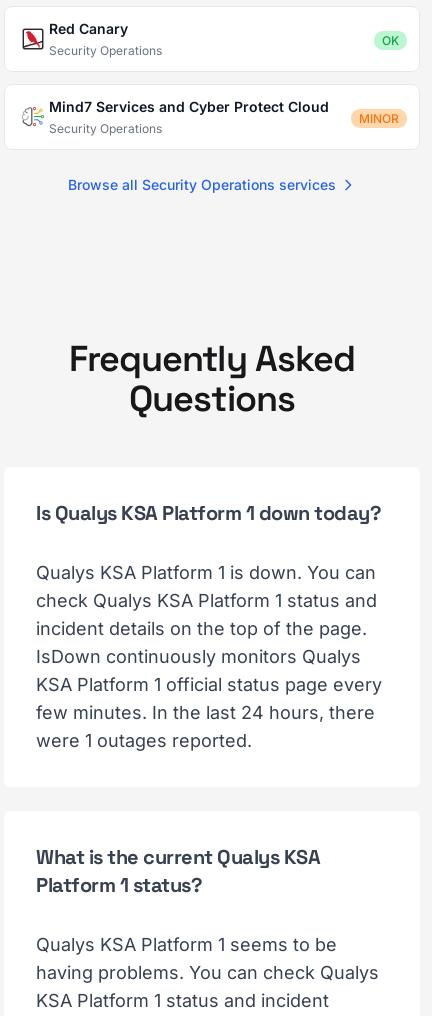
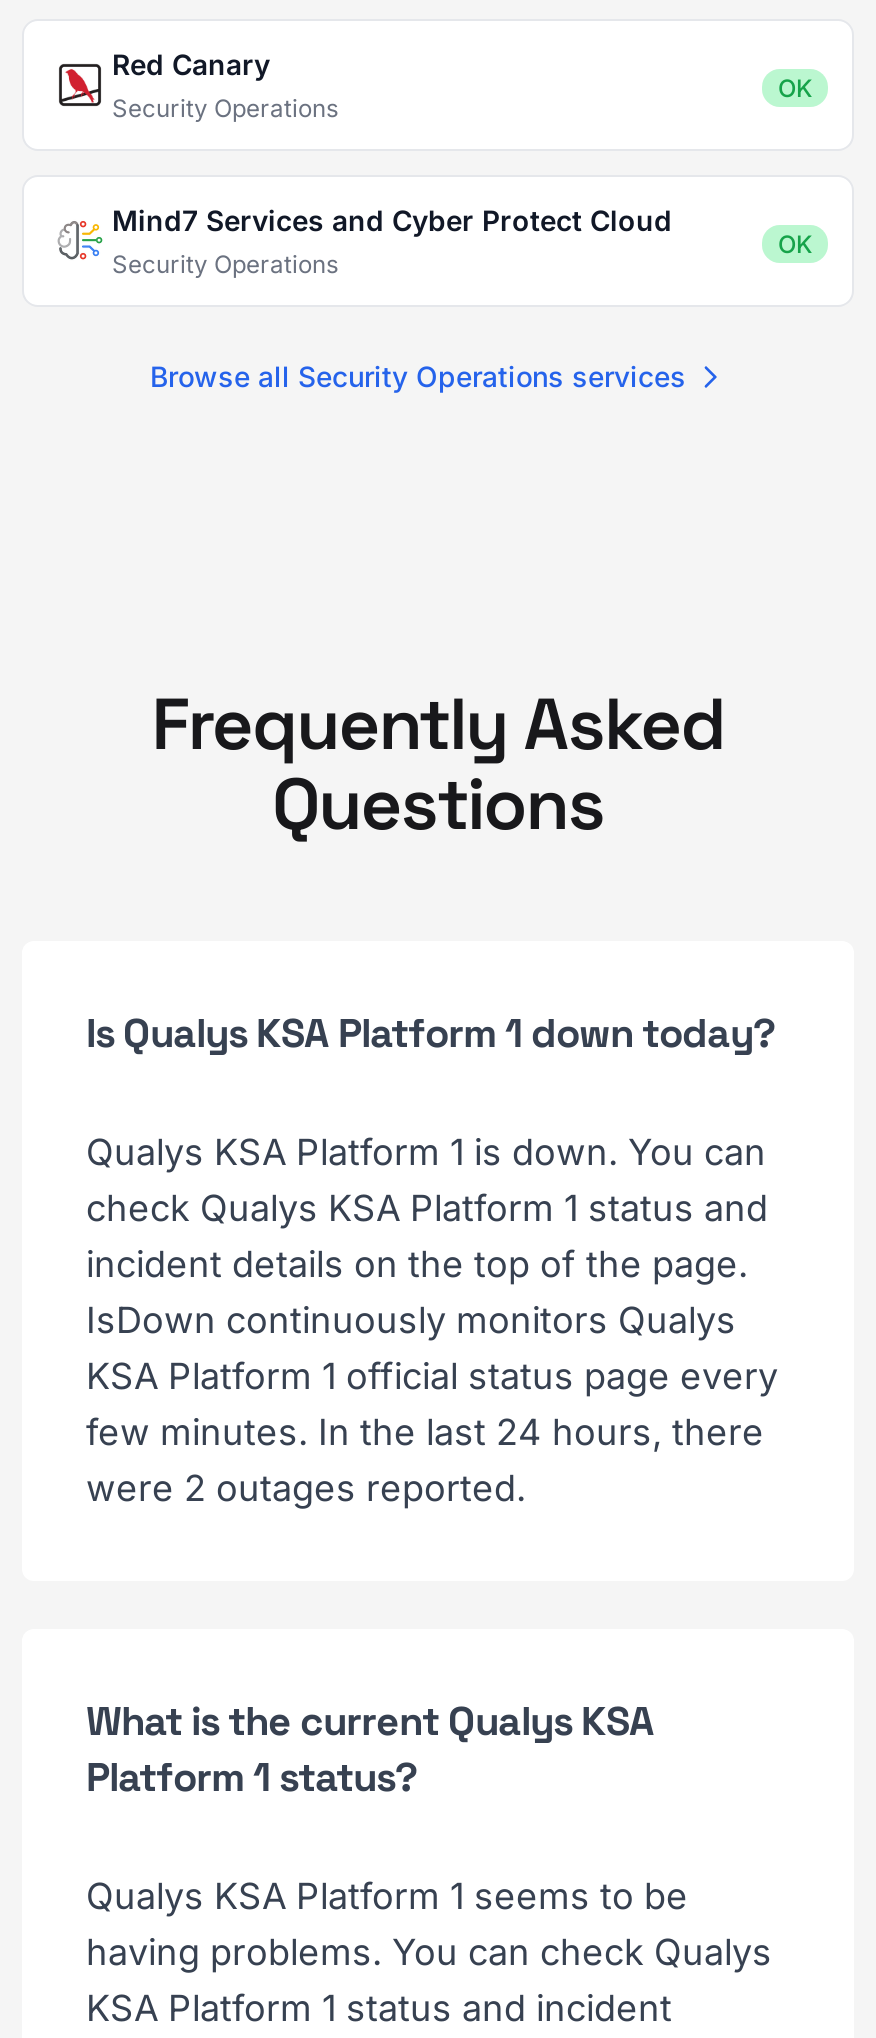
- MINOR
+ OK

- were 1 outages reported.
+ were 2 outages reported.
